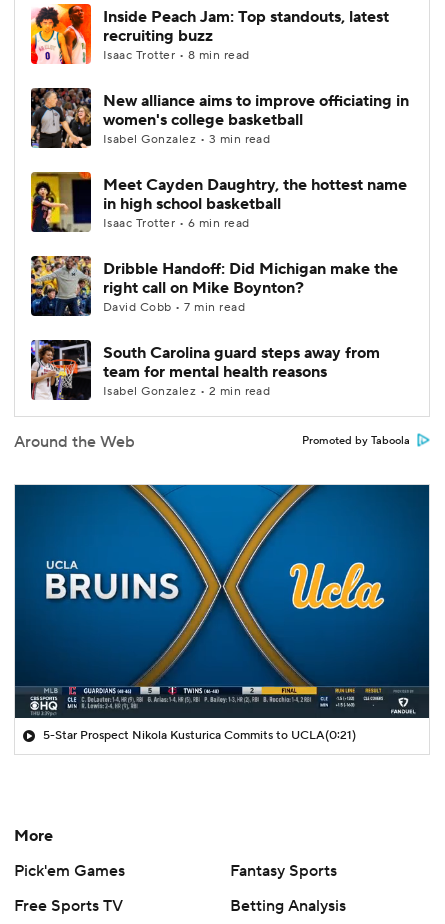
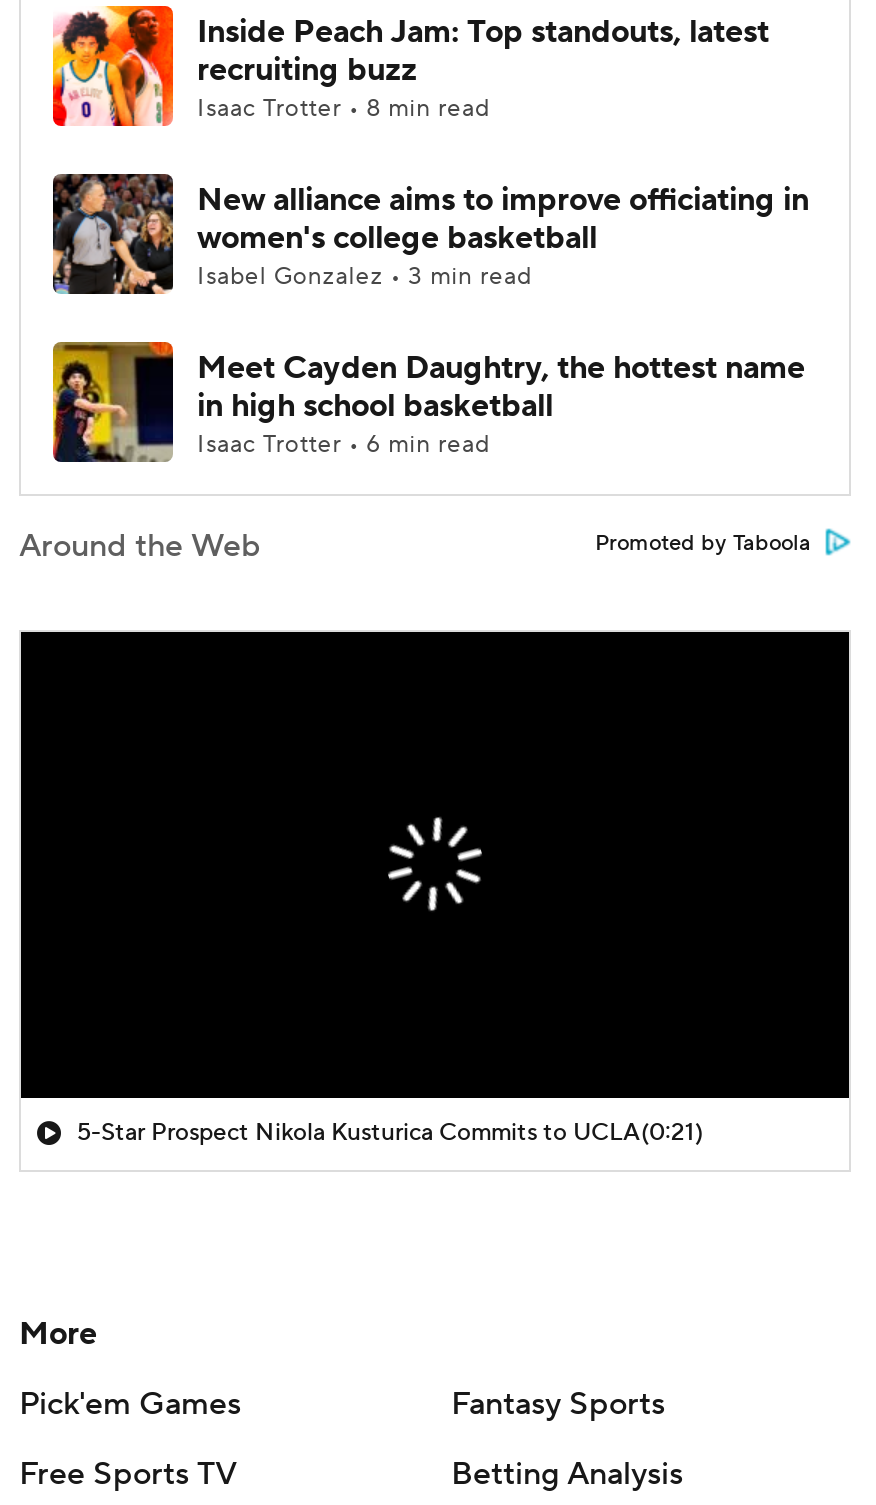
- [image]
- Dribble Handoff: Did Michigan make the
- right call on Mike Boynton?
- David Cobb • 7 min read
- South Carolina guard steps away from
- team for mental health reasons
- Isabel Gonzalez • 2 min read

- [image]

- [image]
